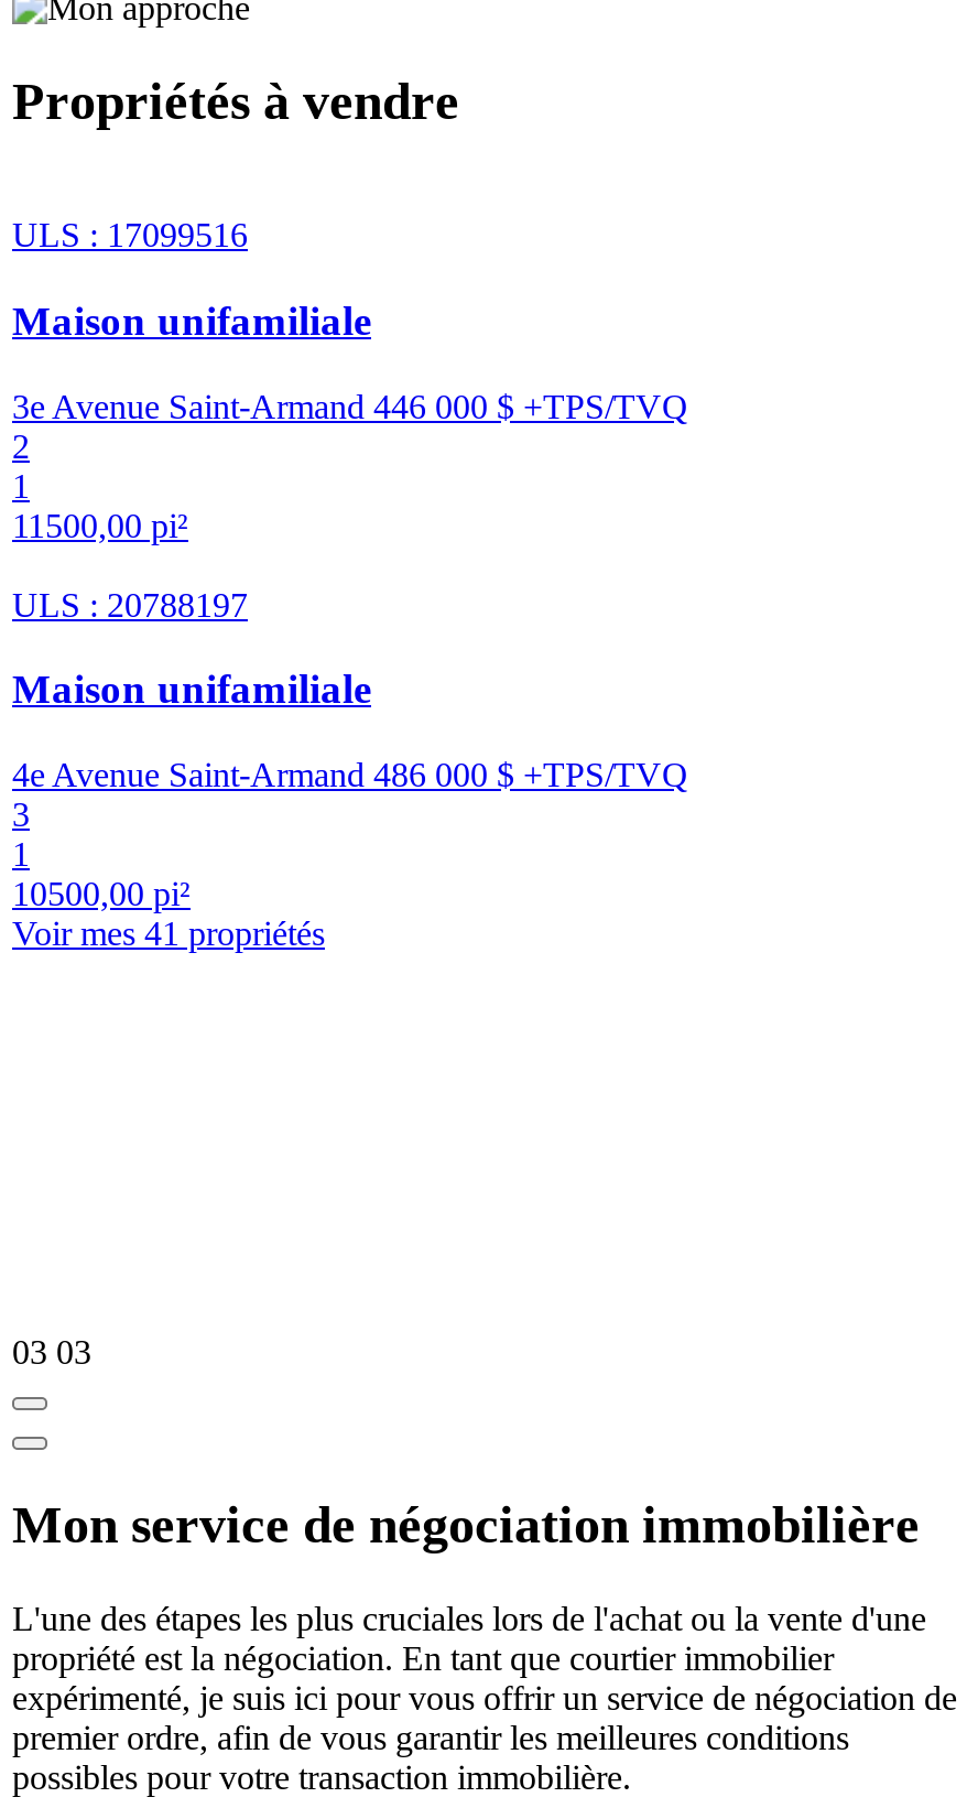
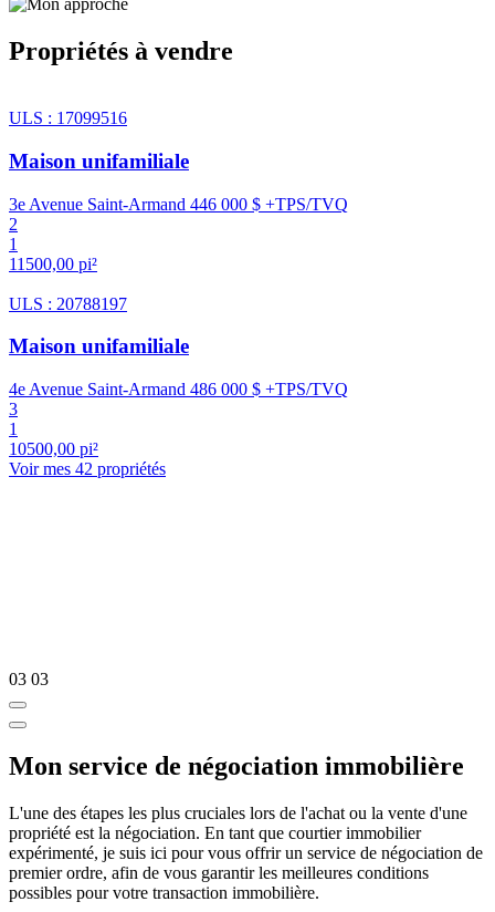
- Voir mes 41 propriétés
+ Voir mes 42 propriétés
